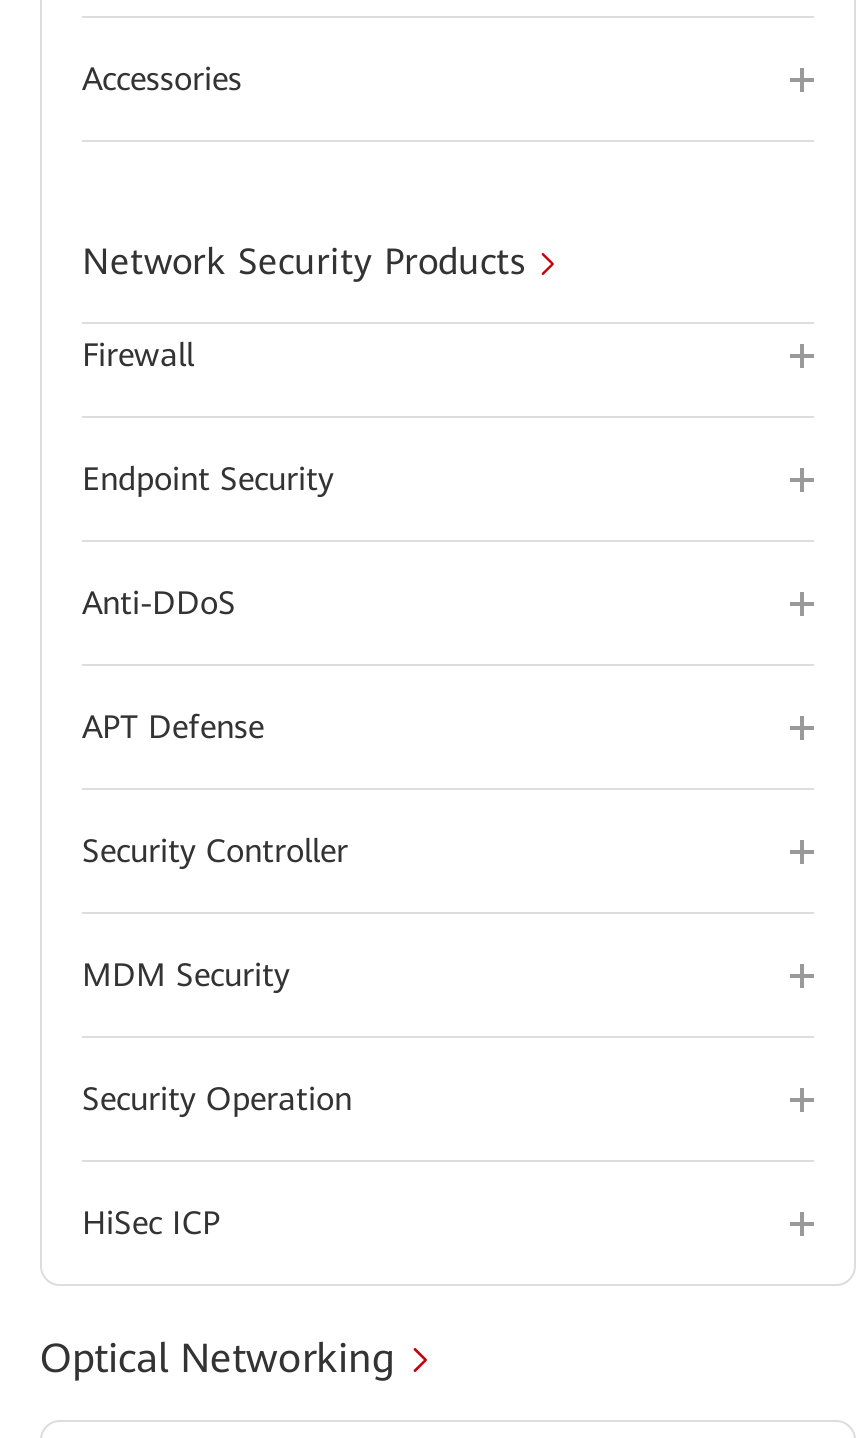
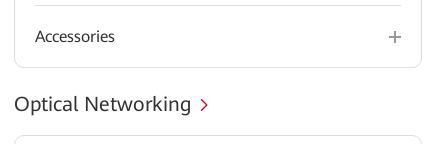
- Network Security Products
- Firewall
- Endpoint Security
- Anti-DDoS
- APT Defense
- Security Controller
- MDM Security
- Security Operation
- HiSec ICP
